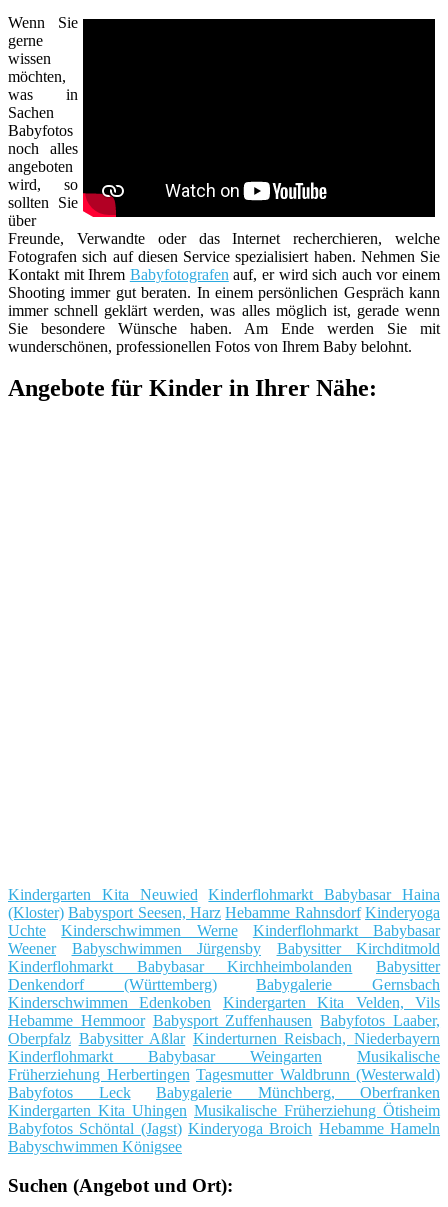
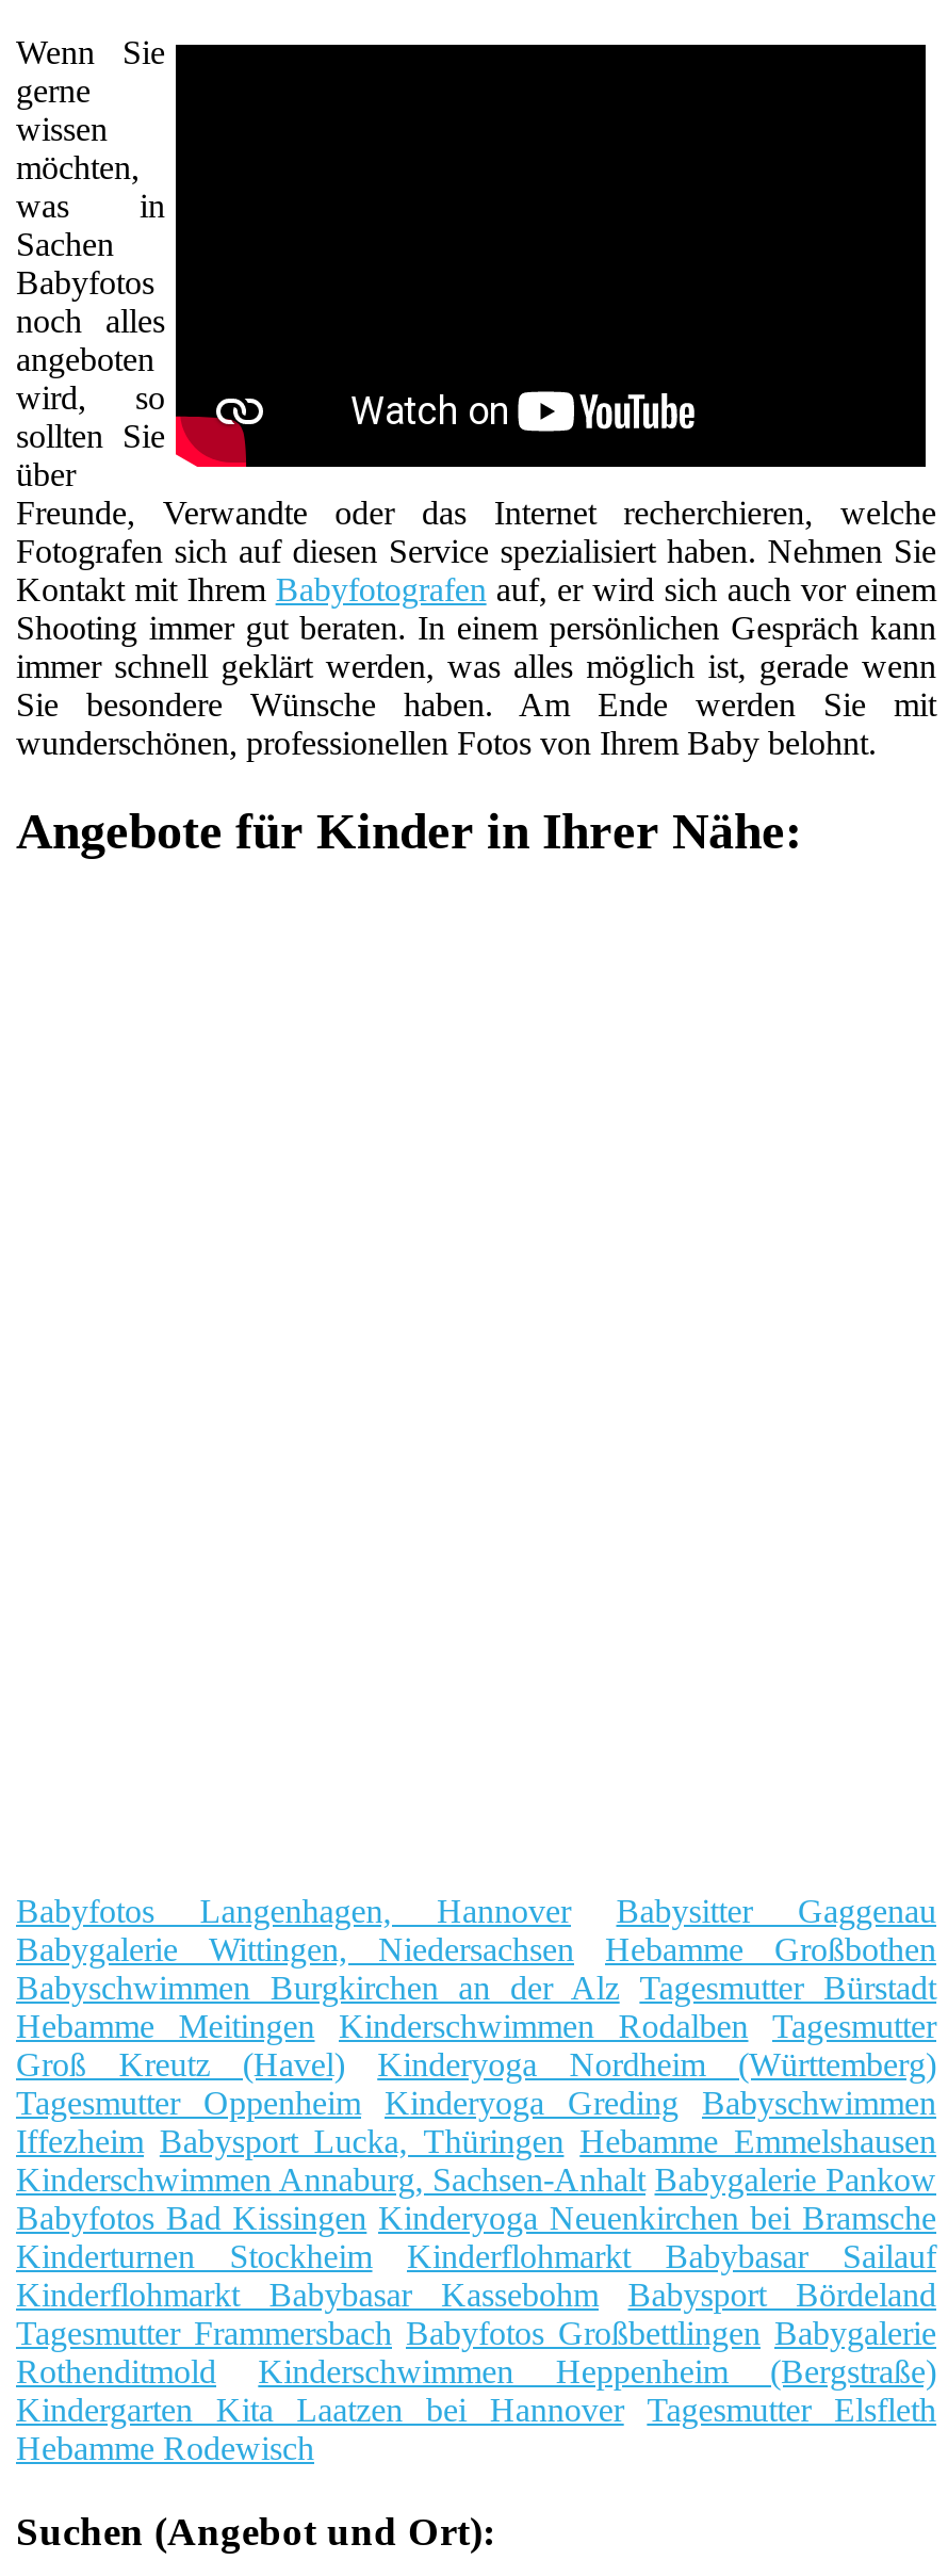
- Kindergarten Kita Neuwied
- Kinderflohmarkt Babybasar Haina
- (Kloster) Babysport Seesen, Harz Hebamme Rahnsdorf Kinderyoga
- Uchte
- Kinderschwimmen Werne
- Kinderflohmarkt Babybasar
- Weener
- Babyschwimmen Jürgensby
- Babysitter Kirchditmold
- Kinderflohmarkt Babybasar Kirchheimbolanden
- Babysitter
- Denkendorf (Württemberg)
- Babygalerie Gernsbach
- Kinderschwimmen Edenkoben
- Kindergarten Kita Velden, Vils
- Hebamme Hemmoor Babysport Zuffenhausen Babyfotos Laaber,
- Oberpfalz Babysitter Aßlar Kinderturnen Reisbach, Niederbayern
- Kinderflohmarkt Babybasar Weingarten
- Musikalische
- Früherziehung Herbertingen Tagesmutter Waldbrunn (Westerwald)
- Babyfotos Leck
- Babygalerie Münchberg, Oberfranken
- Kindergarten Kita Uhingen Musikalische Früherziehung Ötisheim
- Babyfotos Schöntal (Jagst) Kinderyoga Broich Hebamme Hameln
- Babyschwimmen Königsee
+ Babyfotos Langenhagen, Hannover
+ Babysitter Gaggenau
+ Babygalerie Wittingen, Niedersachsen
+ Hebamme Großbothen
+ Babyschwimmen Burgkirchen an der Alz Tagesmutter Bürstadt
+ Hebamme Meitingen
+ Kinderschwimmen Rodalben
+ Tagesmutter
+ Groß Kreutz (Havel)
+ Kinderyoga Nordheim (Württemberg)
+ Tagesmutter Oppenheim
+ Kinderyoga Greding
+ Babyschwimmen
+ Iffezheim Babysport Lucka, Thüringen Hebamme Emmelshausen
+ Kinderschwimmen Annaburg, Sachsen-Anhalt Babygalerie Pankow
+ Babyfotos Bad Kissingen Kinderyoga Neuenkirchen bei Bramsche
+ Kinderturnen Stockheim
+ Kinderflohmarkt Babybasar Sailauf
+ Kinderflohmarkt Babybasar Kassebohm
+ Babysport Bördeland
+ Tagesmutter Frammersbach Babyfotos Großbettlingen Babygalerie
+ Rothenditmold
+ Kinderschwimmen Heppenheim (Bergstraße)
+ Kindergarten Kita Laatzen bei Hannover
+ Tagesmutter Elsfleth
+ Hebamme Rodewisch
